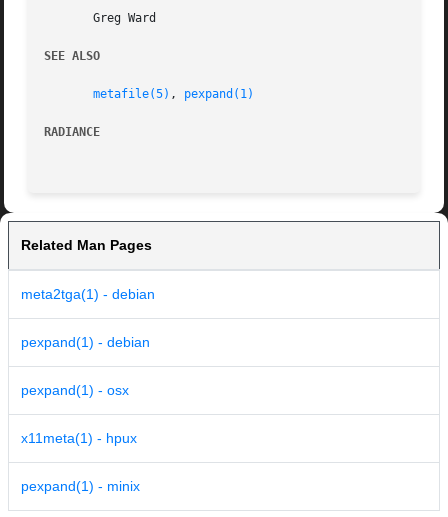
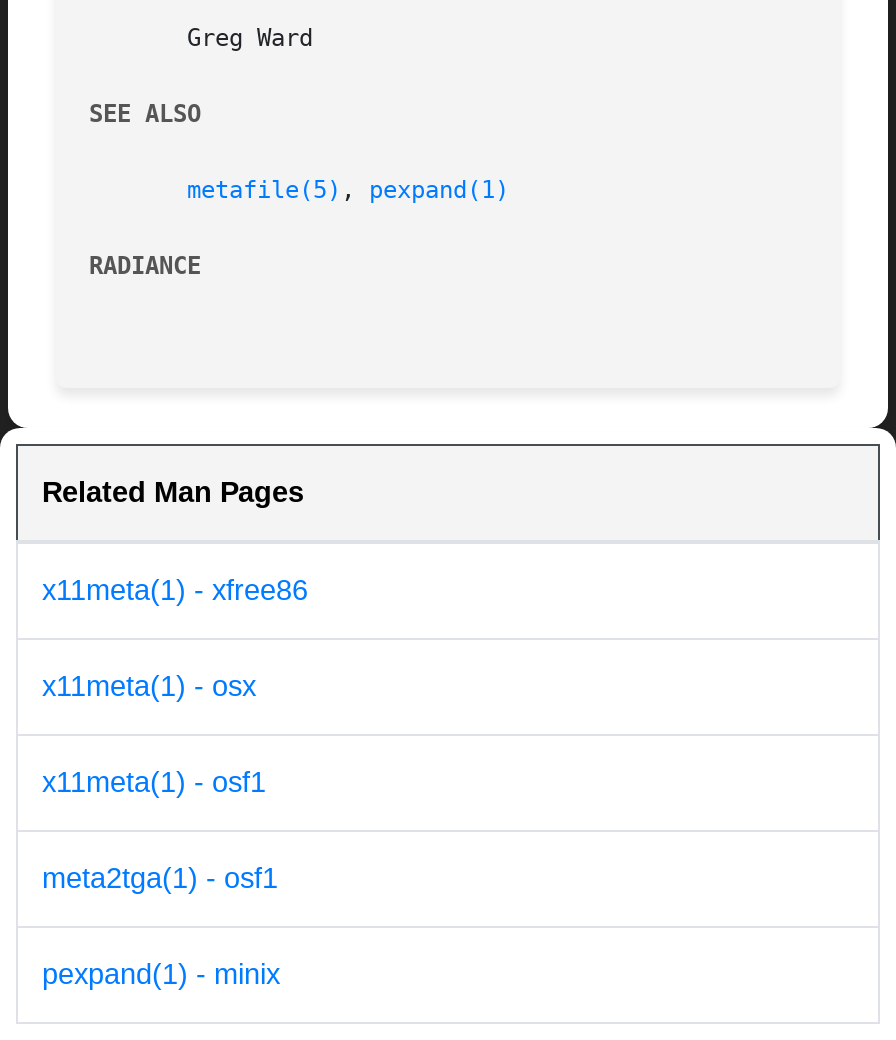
- meta2tga(1) - debian
+ x11meta(1) - xfree86

- pexpand(1) - debian
+ x11meta(1) - osx

- pexpand(1) - osx
+ x11meta(1) - osf1

- x11meta(1) - hpux
+ meta2tga(1) - osf1
